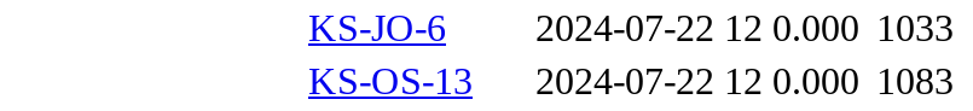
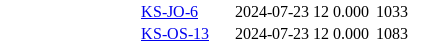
- 2024-07-22 12 0.000 1033
+ 2024-07-23 12 0.000 1033

- KS-OS-13 2024-07-22 12 0.000 1083
+ KS-OS-13 2024-07-23 12 0.000 1083
